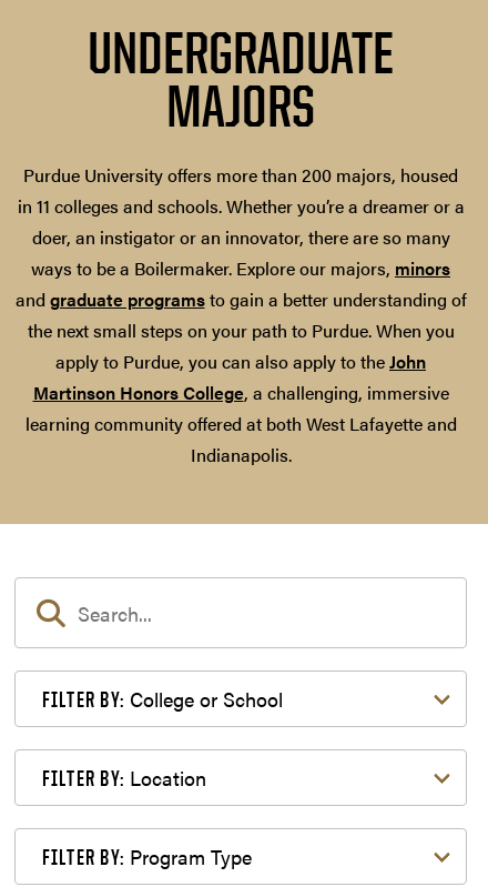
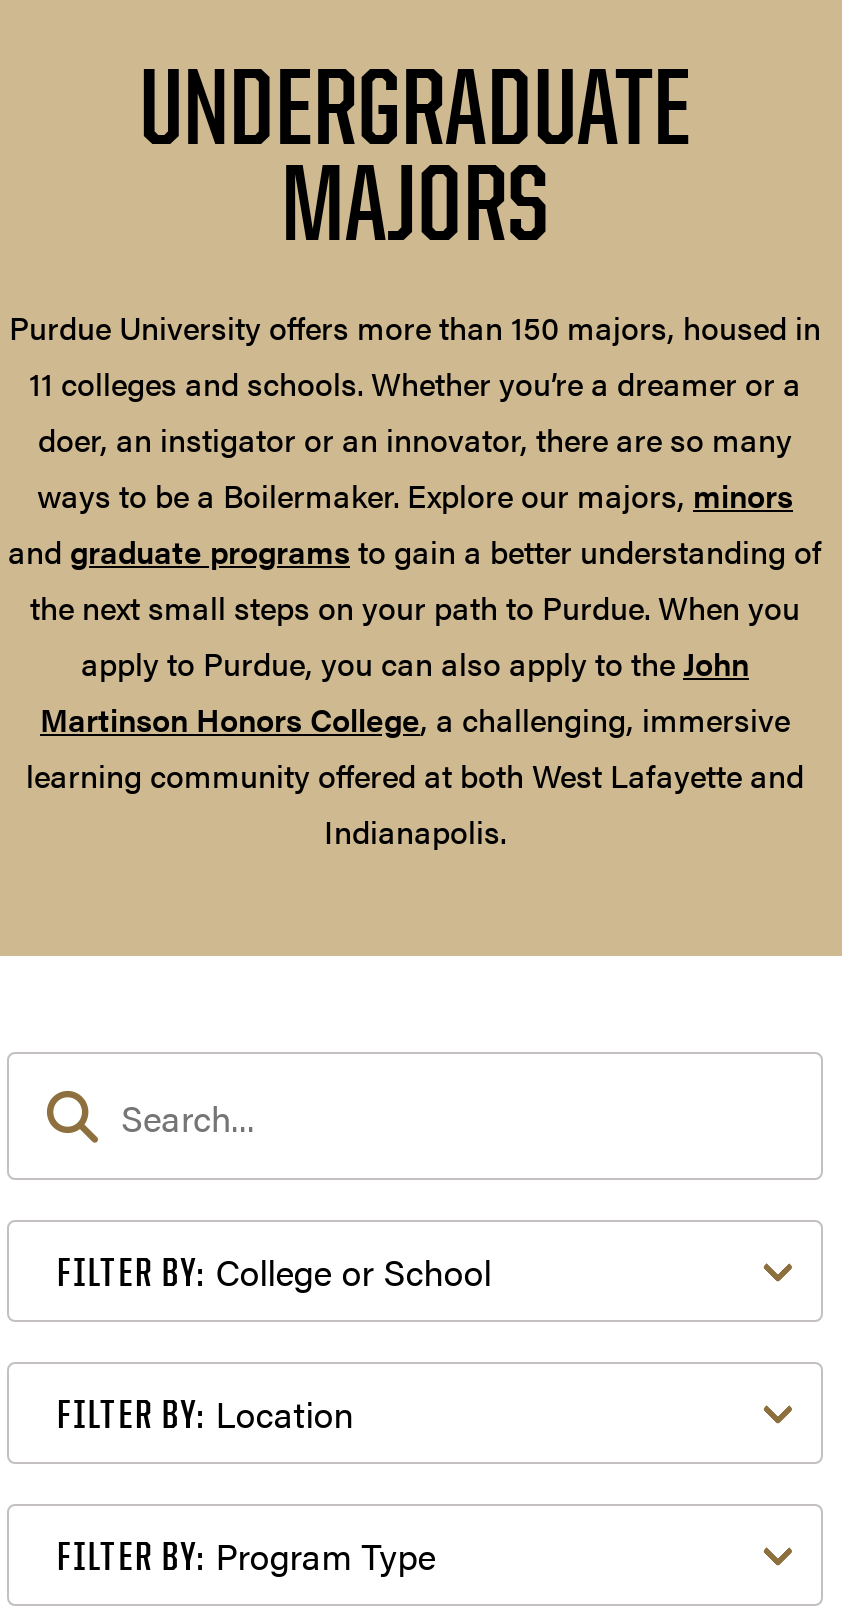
- Purdue University offers more than 200 majors, housed
- in 11 colleges and schools. Whether you’re a dreamer or a
+ Purdue University offers more than 150 majors, housed in
+ 11 colleges and schools. Whether you’re a dreamer or a
